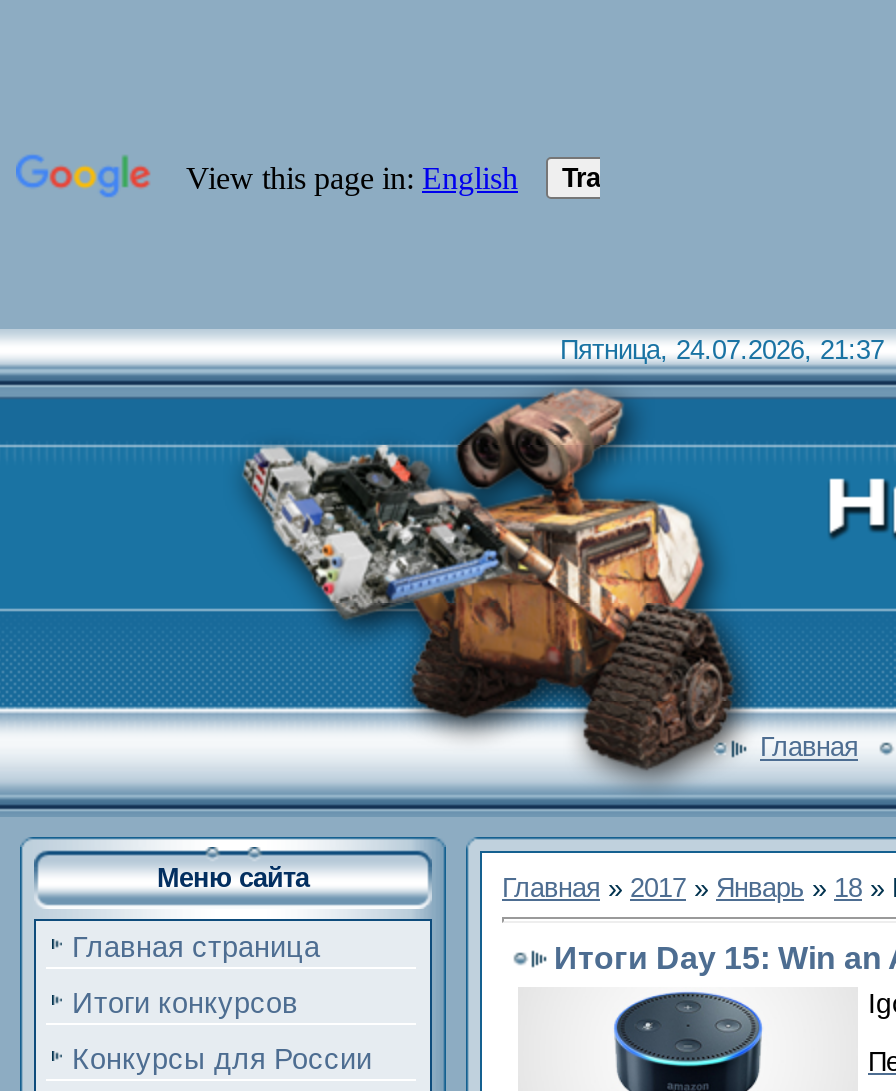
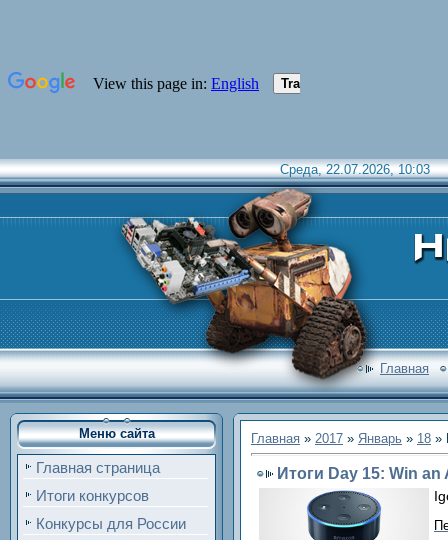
- Пятница, 24.07.2026, 21:37
+ Среда, 22.07.2026, 10:03
